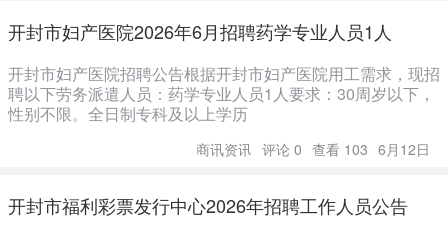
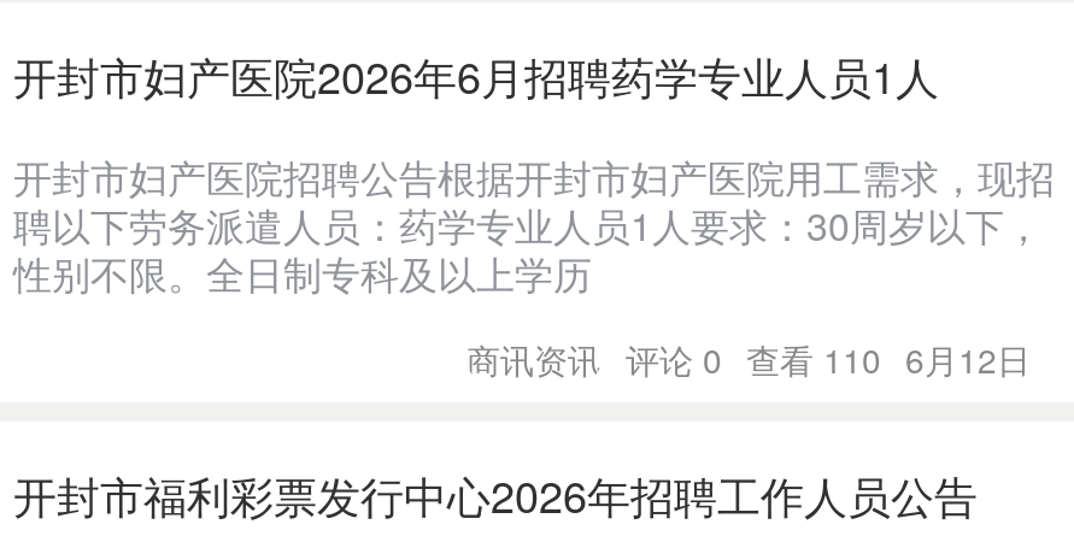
- 商讯资讯 评论 0 查看 103 6月12日
+ 商讯资讯 评论 0 查看 110 6月12日
